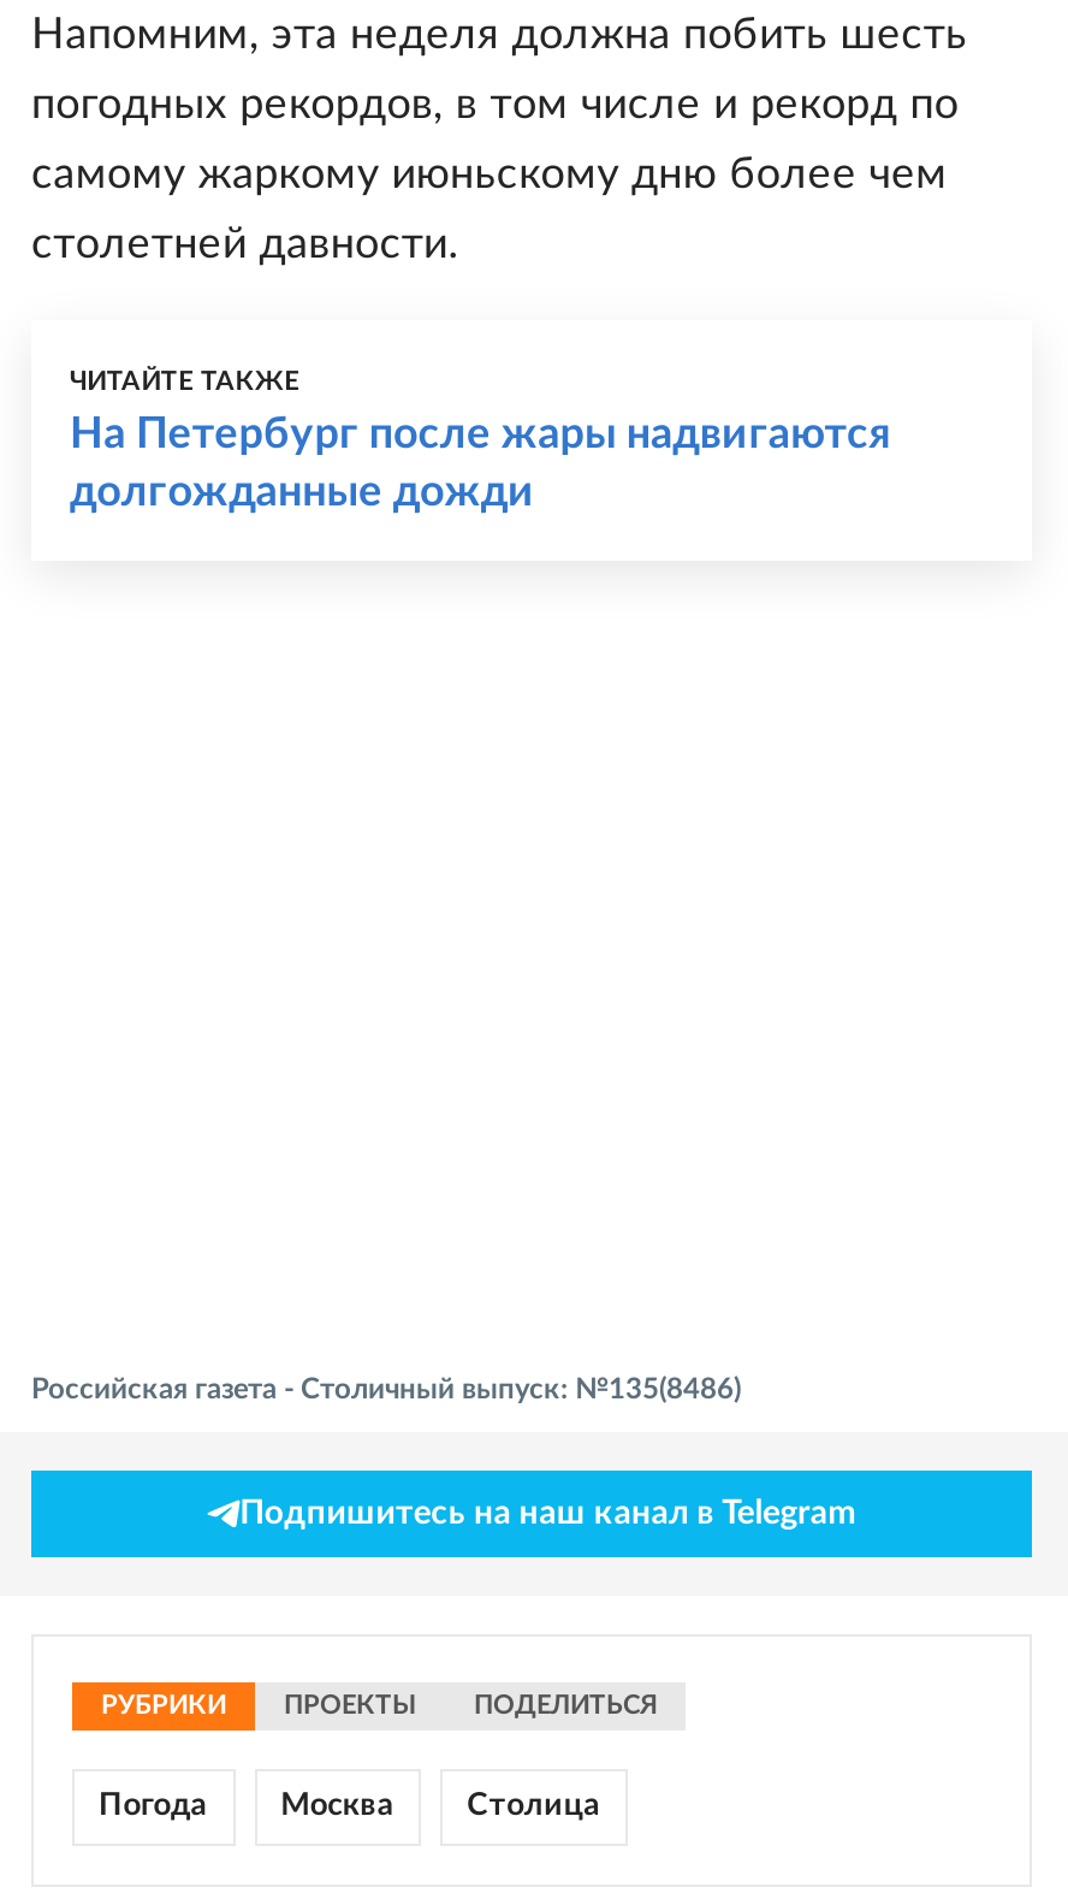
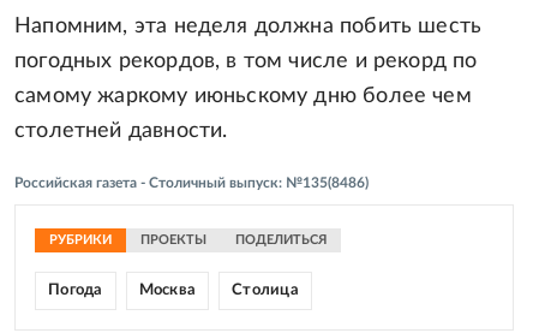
- ЧИТАЙТЕ ТАКЖЕ
- На Петербург после жары надвигаются
- долгожданные дожди

- Подпишитесь на наш канал в Telegram
